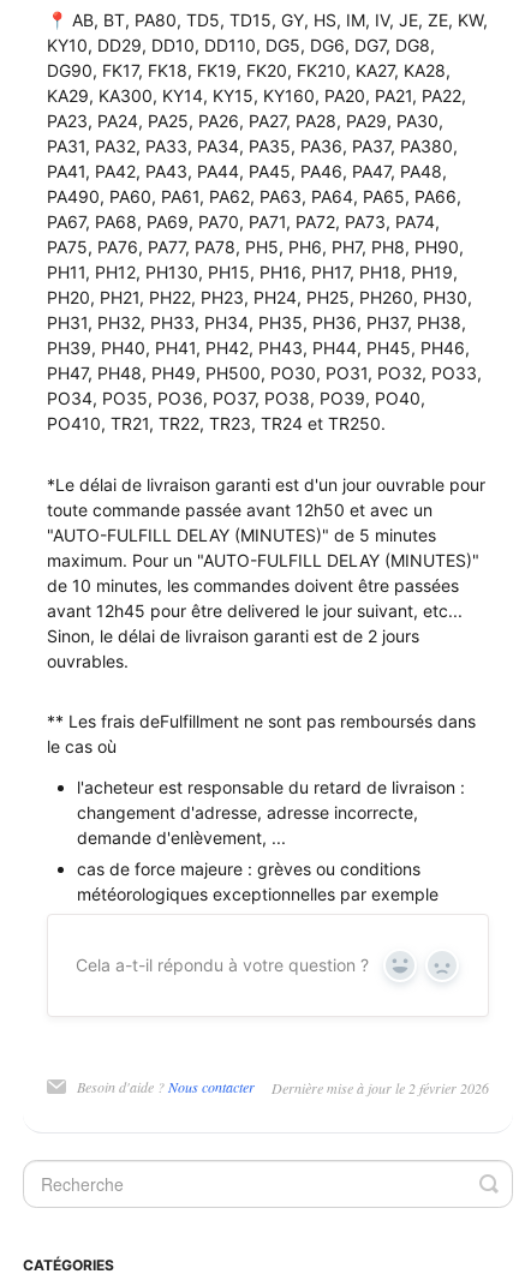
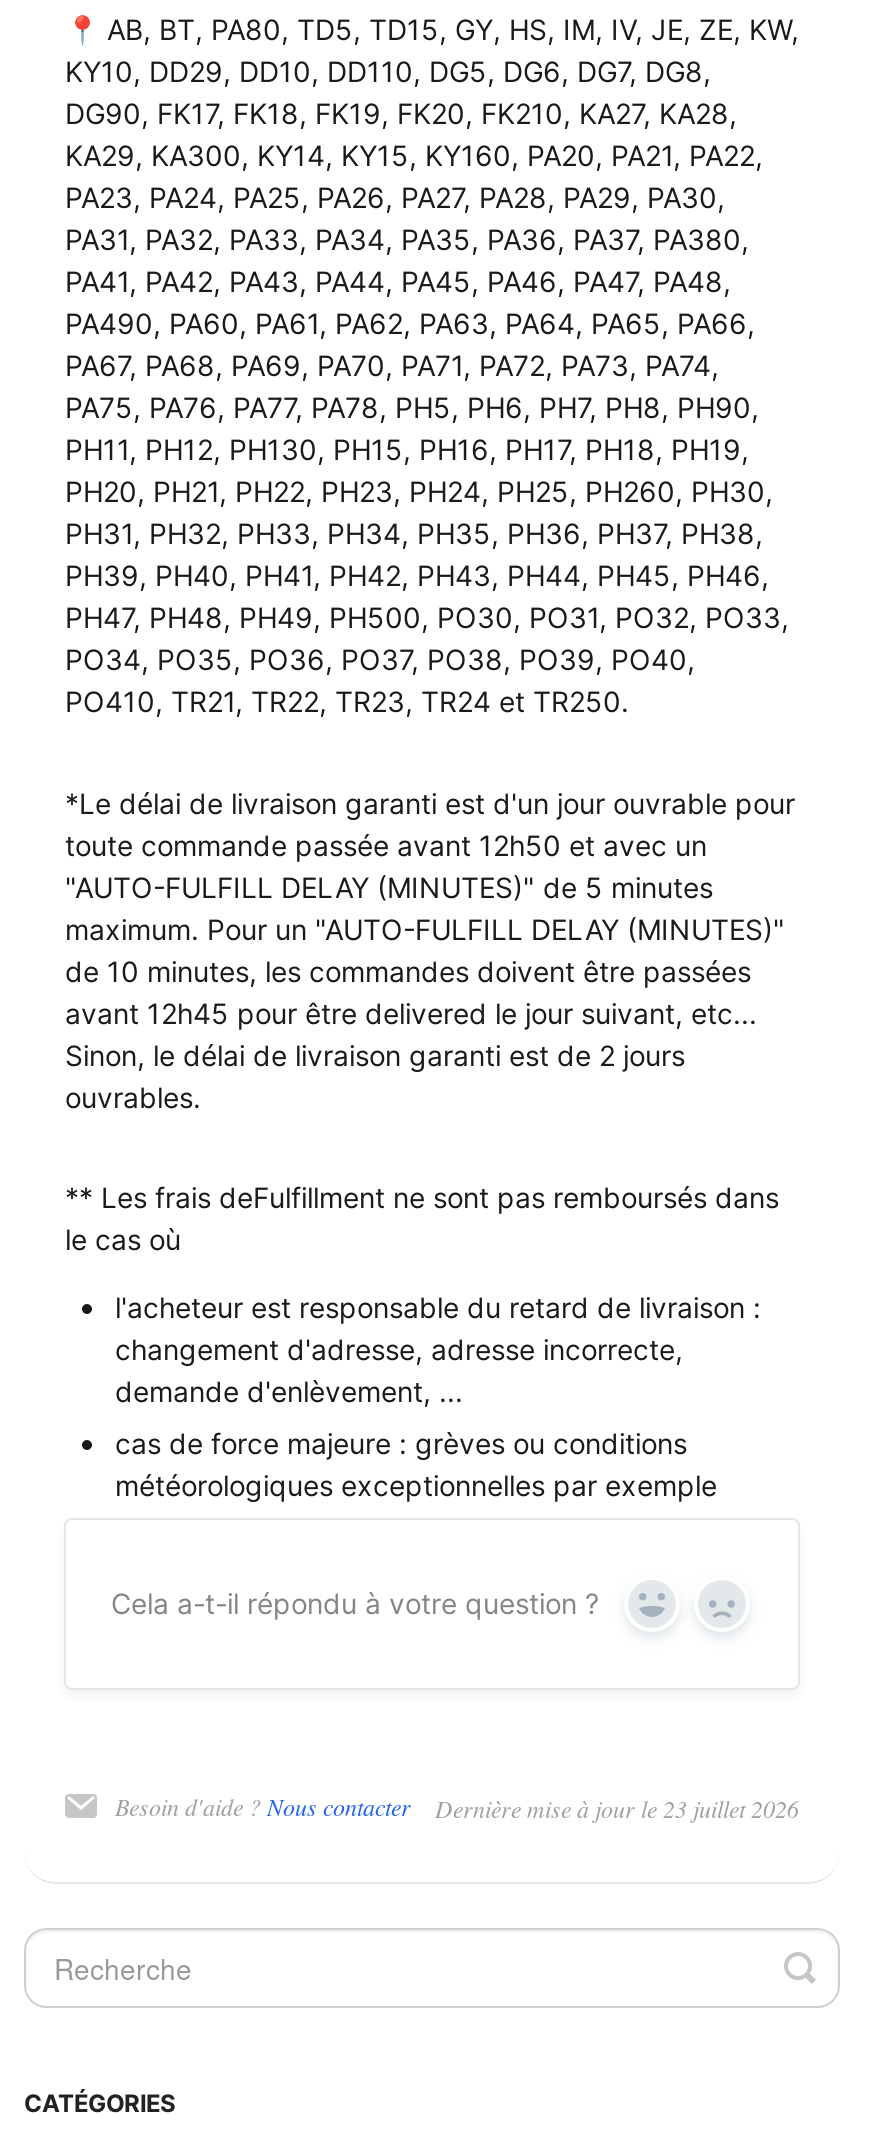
- Dernière mise à jour le 2 février 2026
+ Dernière mise à jour le 23 juillet 2026
